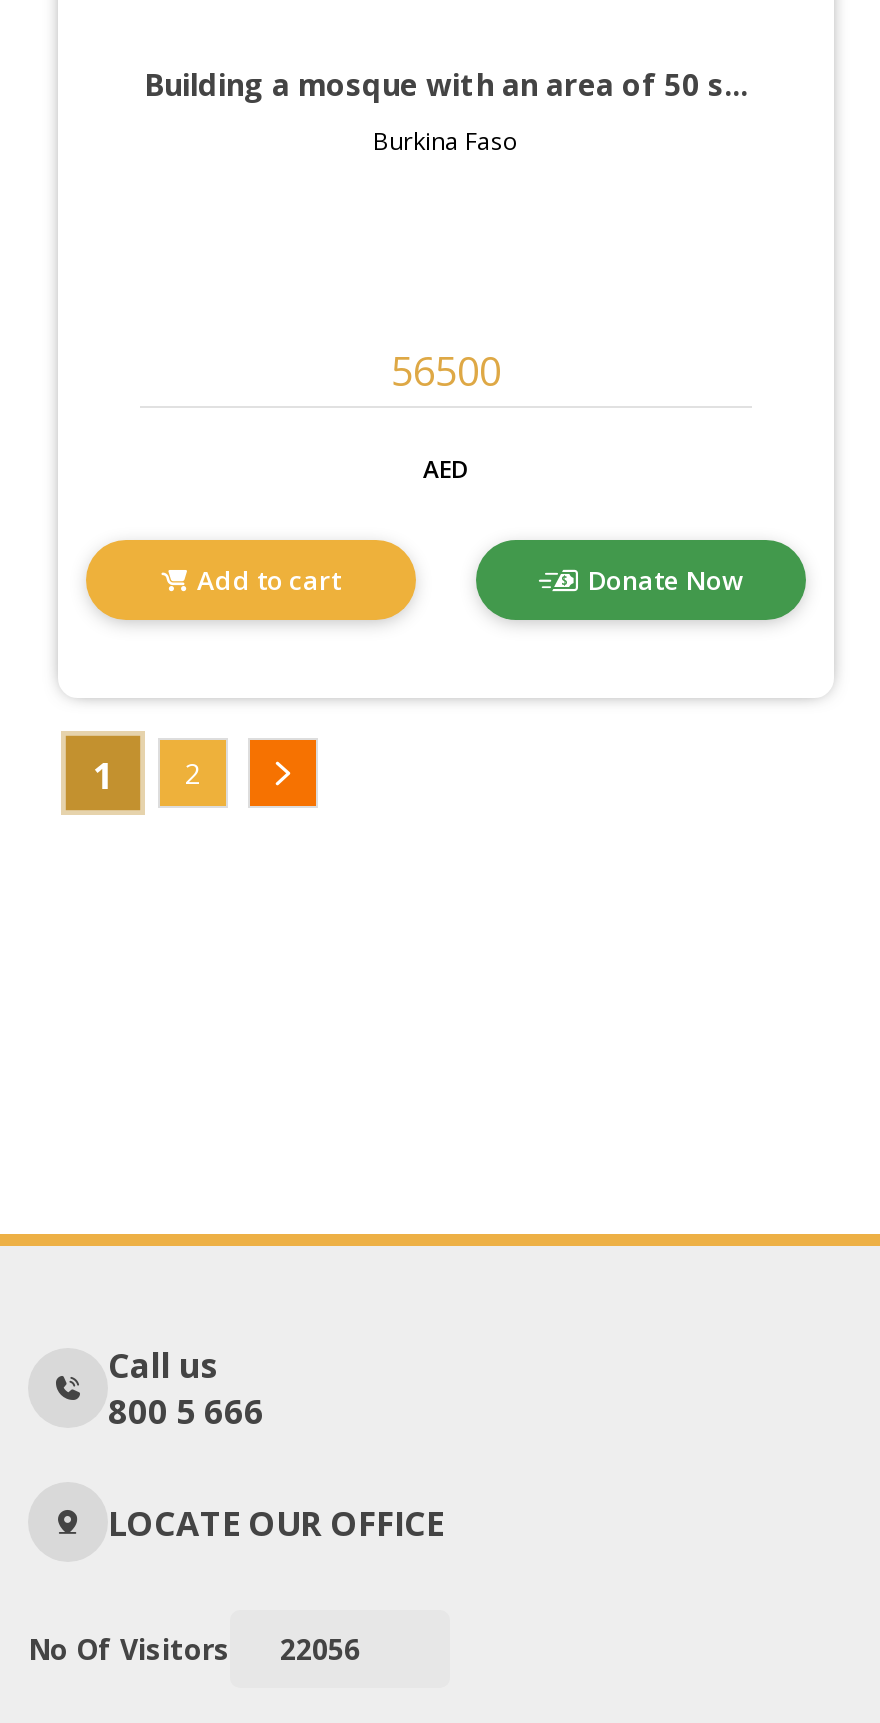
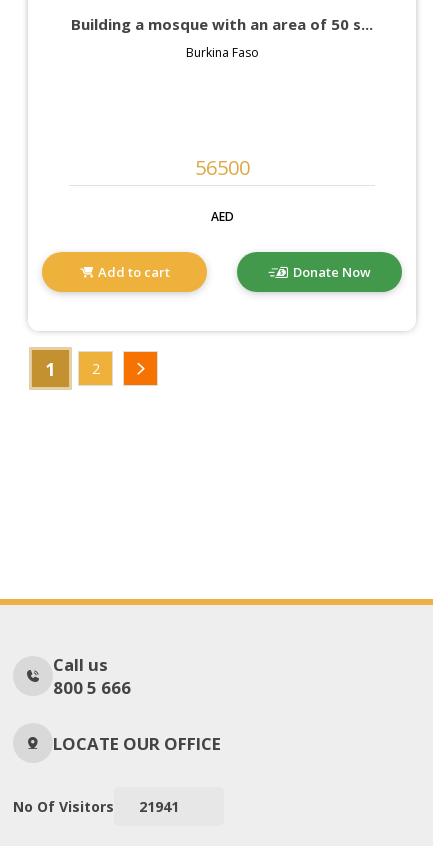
- No Of Visitors 22056
+ No Of Visitors 21941
